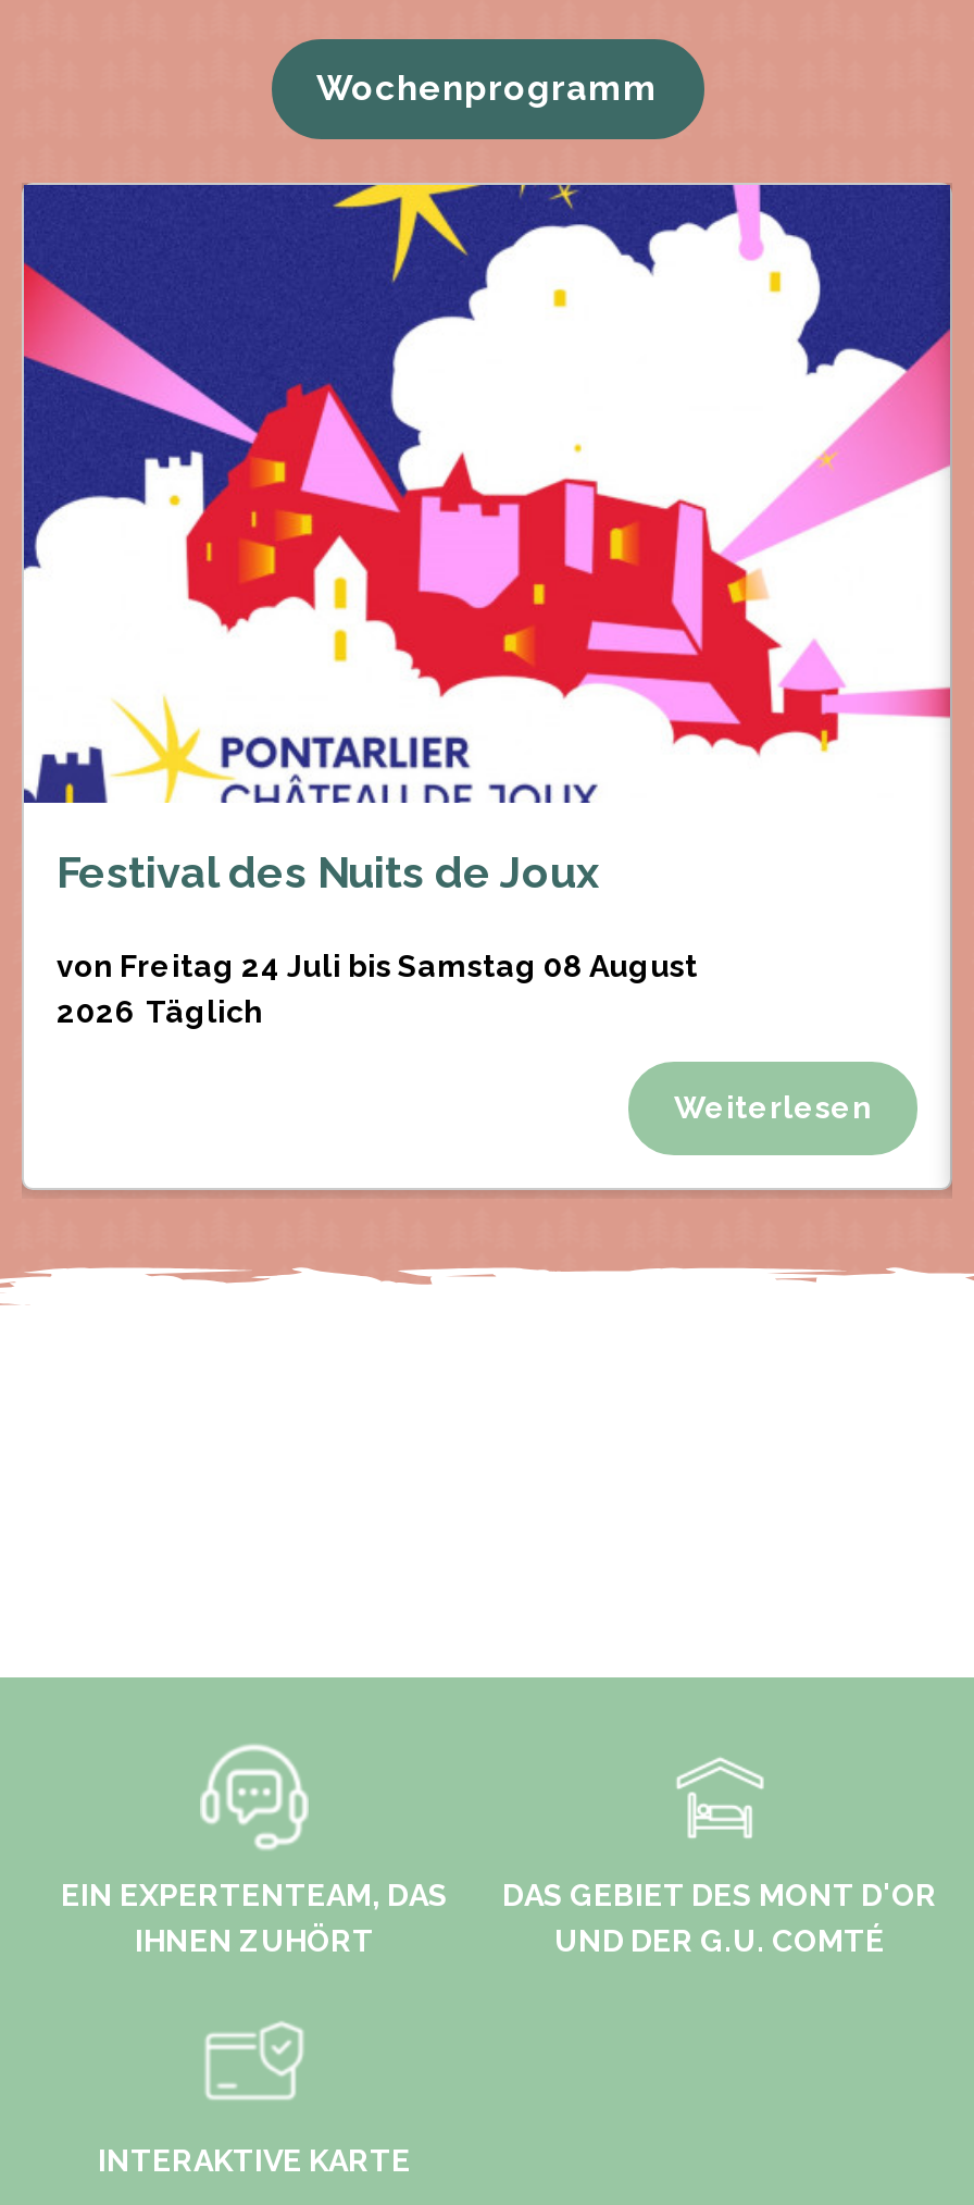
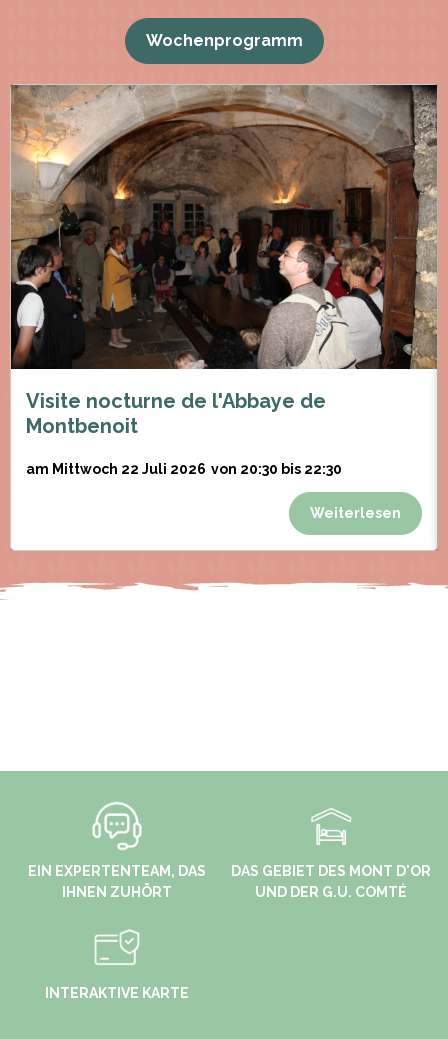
- [image]
- Festival des Nuits de Joux
+ [image]
+ Visite nocturne de l'Abbaye de
+ Montbenoit

- von Freitag 24 Juli bis Samstag 08 August
- 2026 Täglich
+ am Mittwoch 22 Juli 2026 von 20:30 bis 22:30
